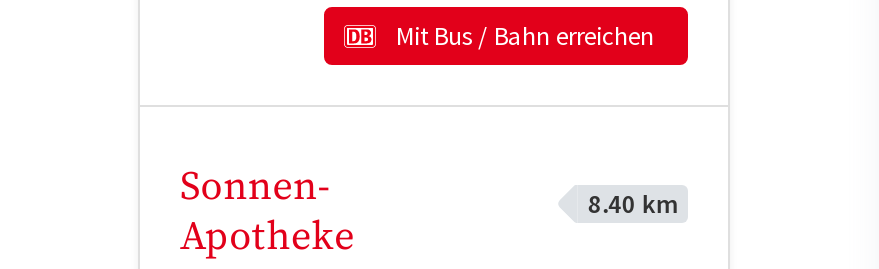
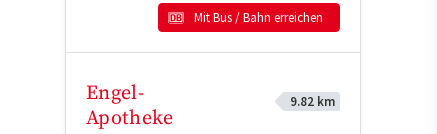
- Sonnen-
+ Engel-

- 8.40 km
+ 9.82 km
